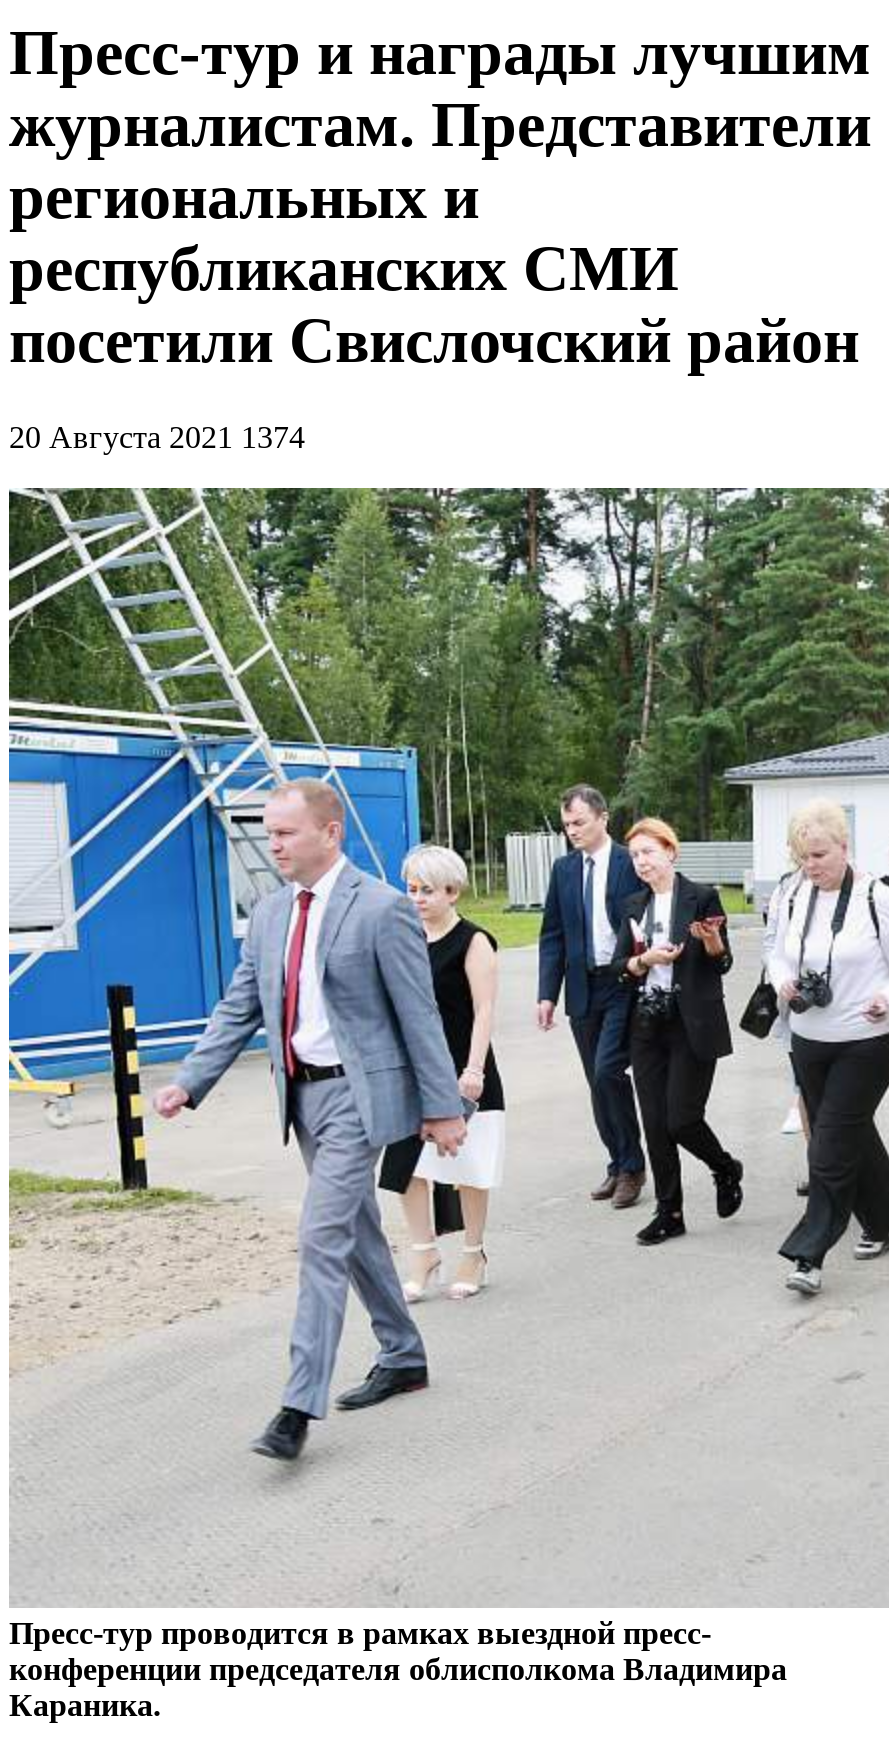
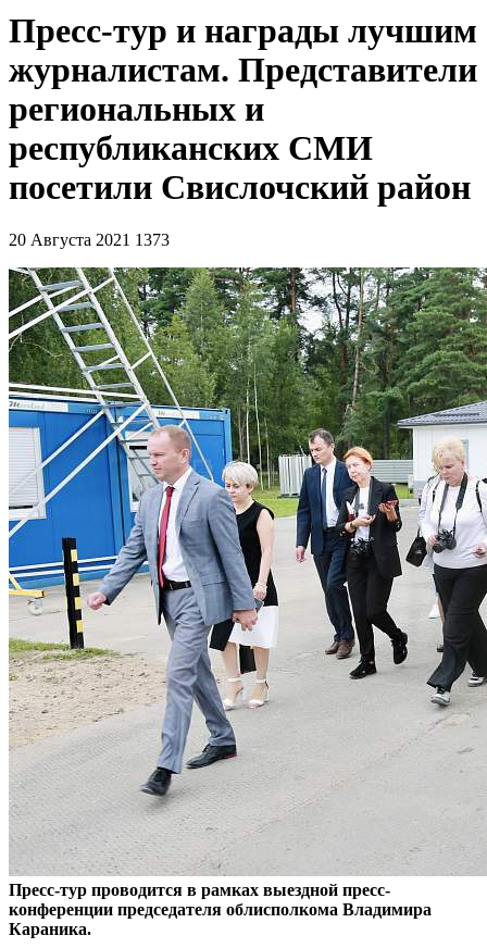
- 20 Августа 2021 1374
+ 20 Августа 2021 1373
